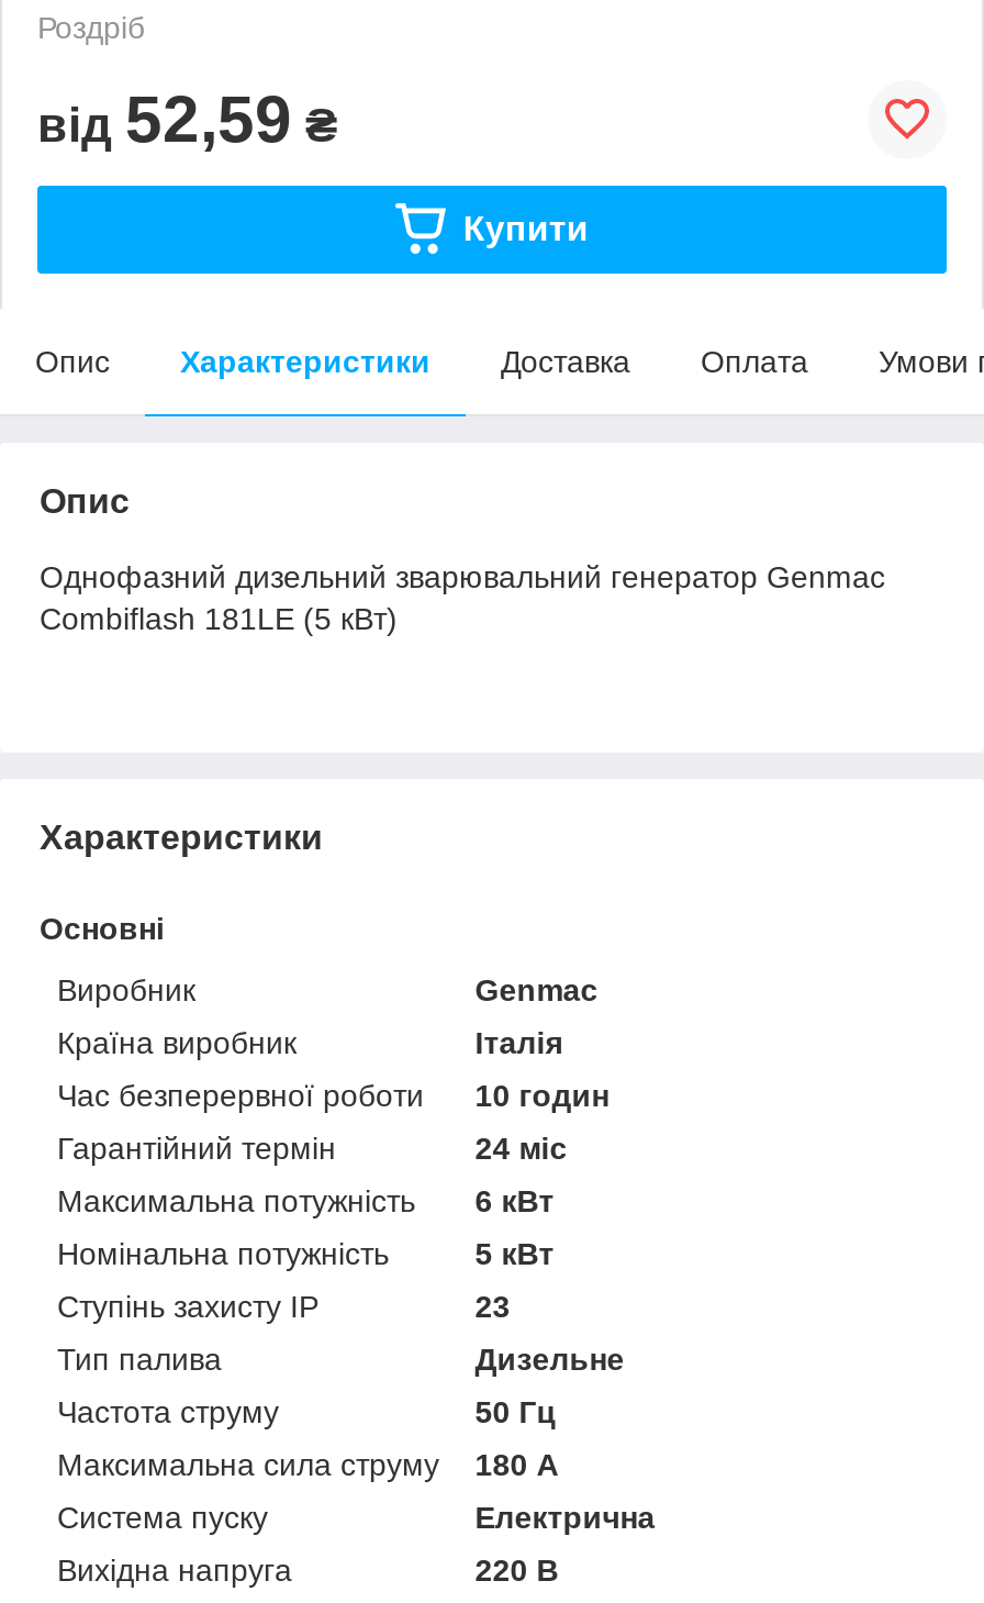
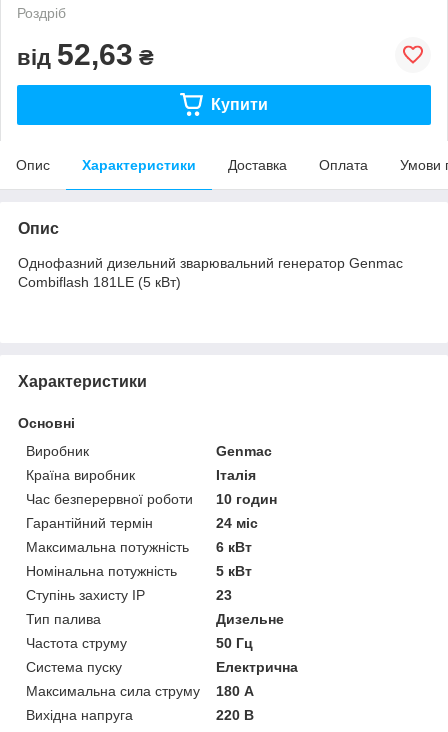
- від 52,59 ₴
+ від 52,63 ₴

moved down: Максимальна сила струму | 180 А

moved up: Система пуску | Електрична
